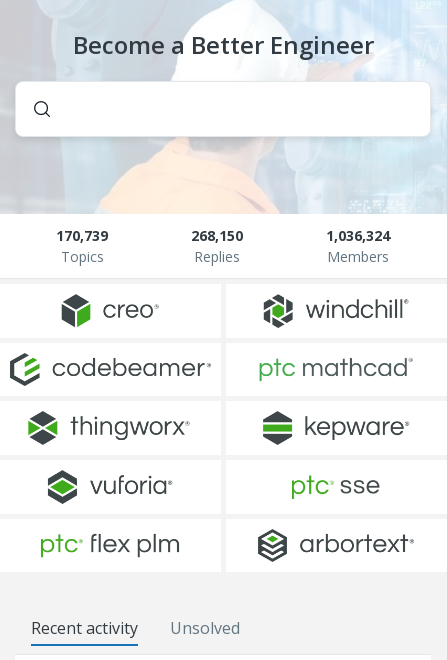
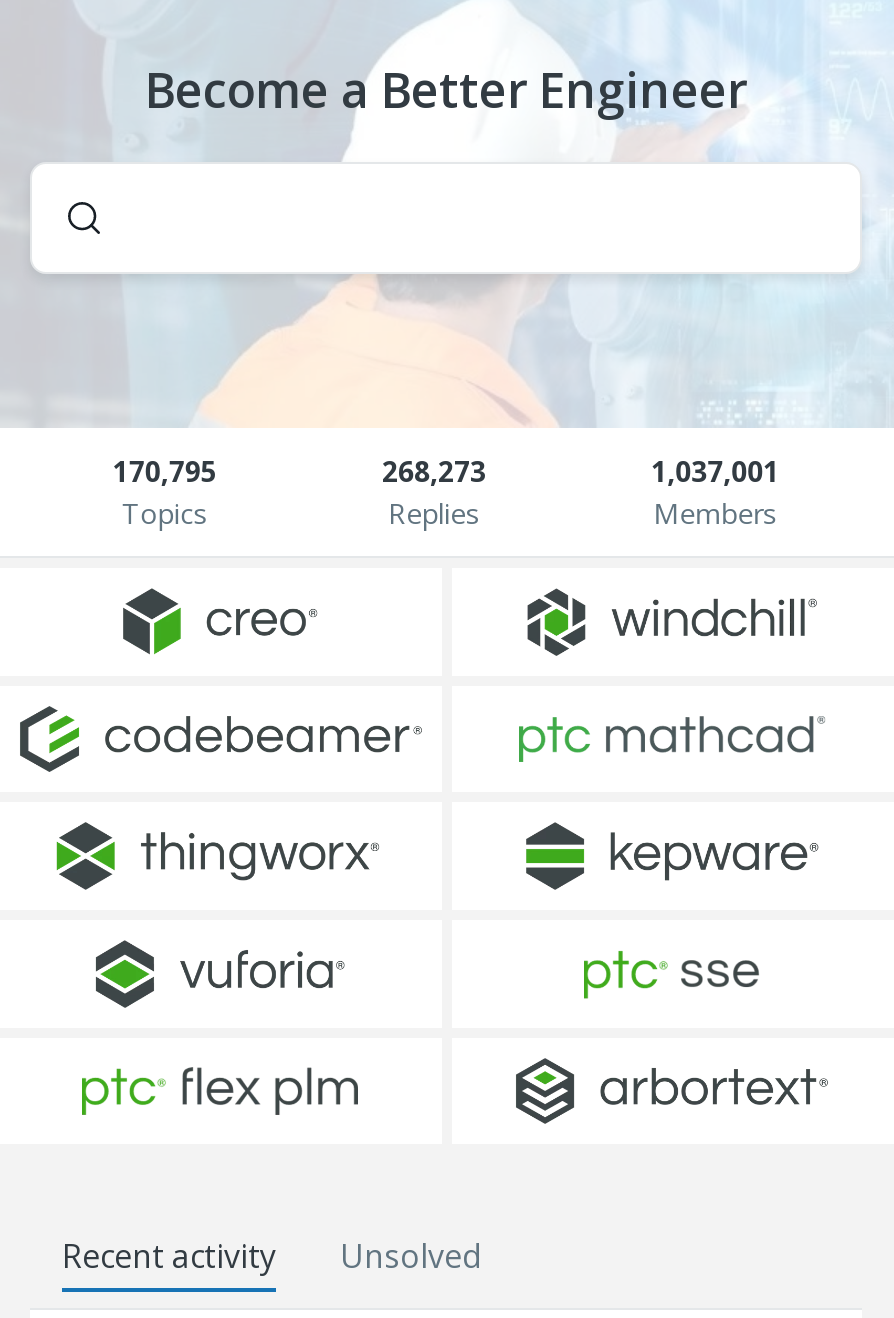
- 170,739
+ 170,795

- 268,150
+ 268,273

- 1,036,324
+ 1,037,001
